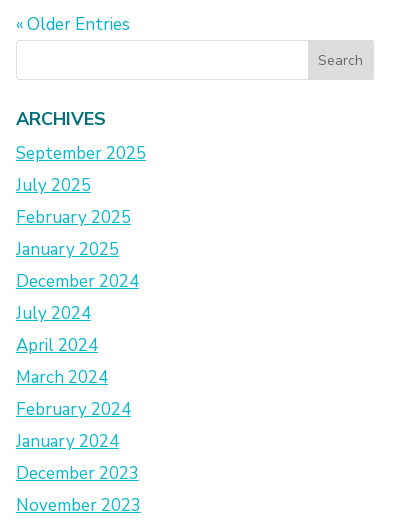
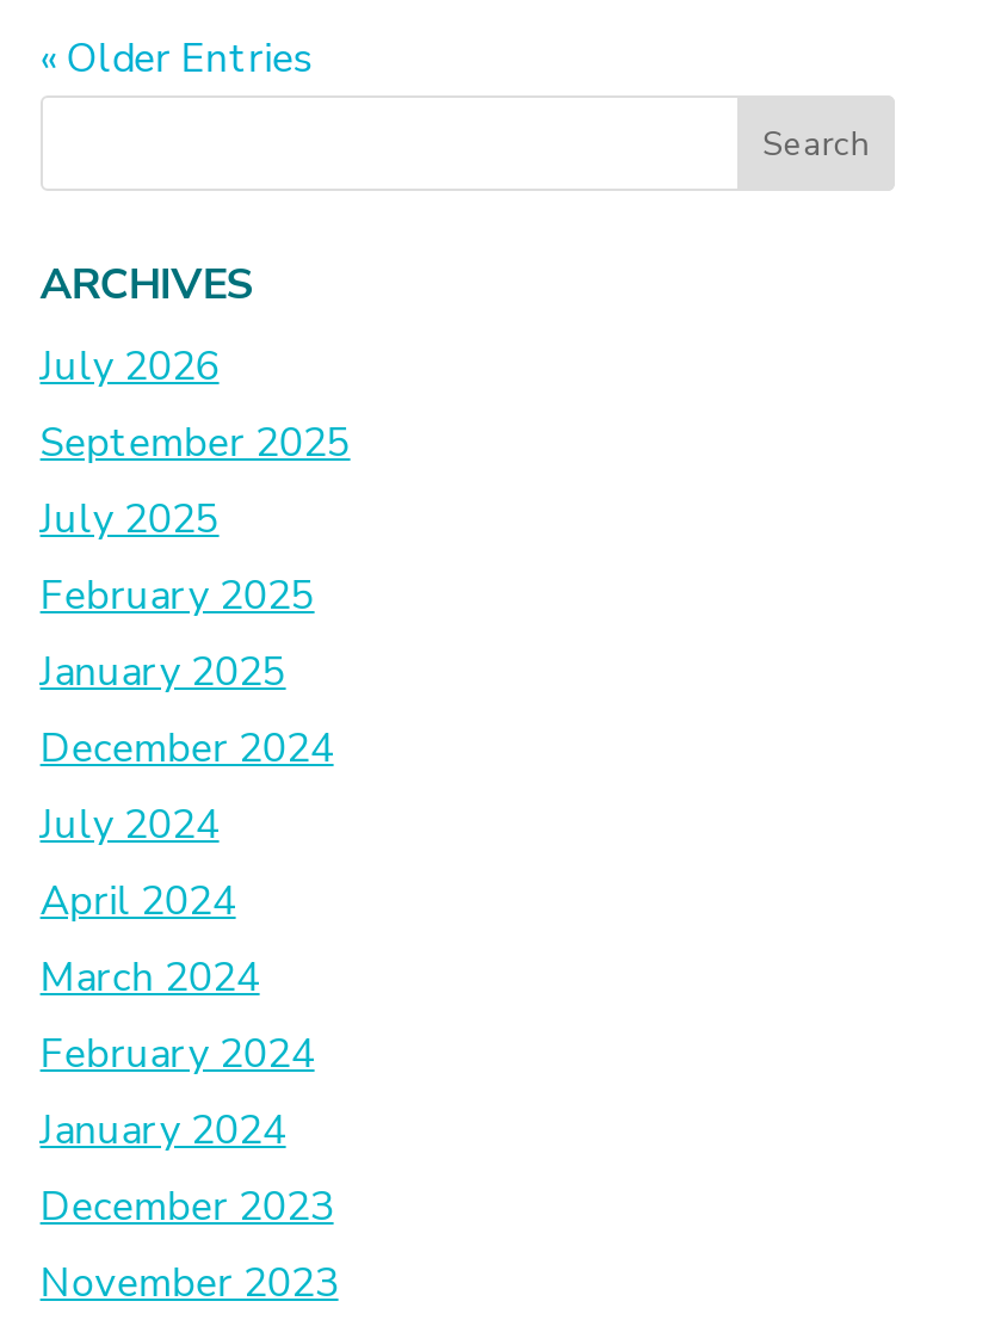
+ July 2026
